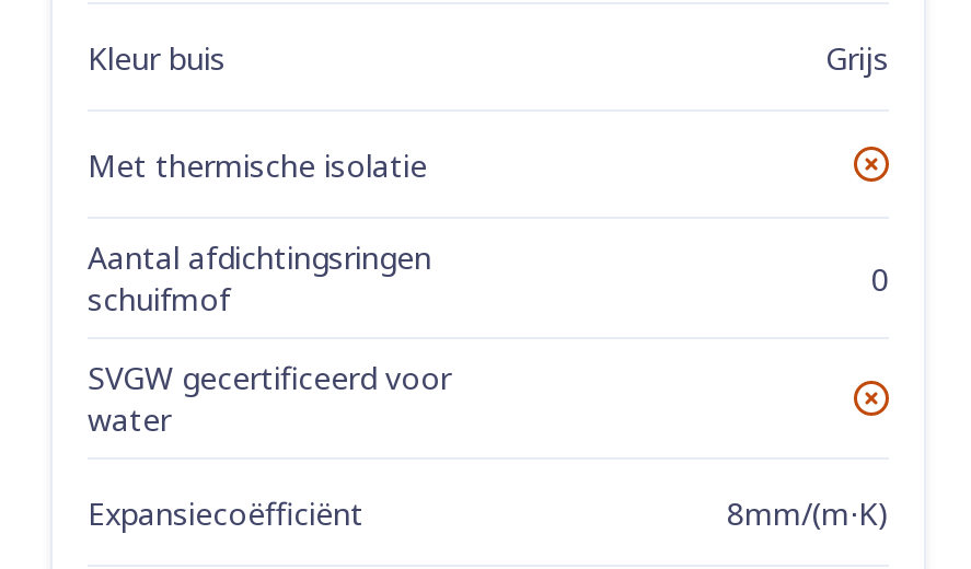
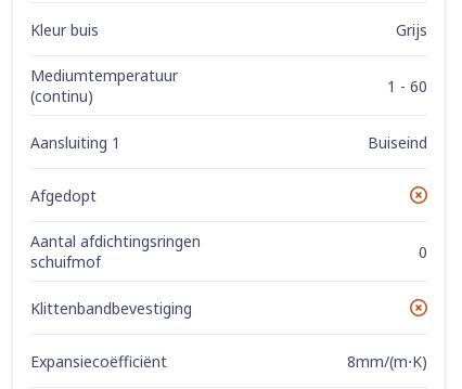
- Met thermische isolatie
+ Mediumtemperatuur
+ (continu)
+ 1 - 60
+ Aansluiting 1
+ Buiseind
+ Afgedopt

- SVGW gecertificeerd voor
- water
+ Klittenbandbevestiging
